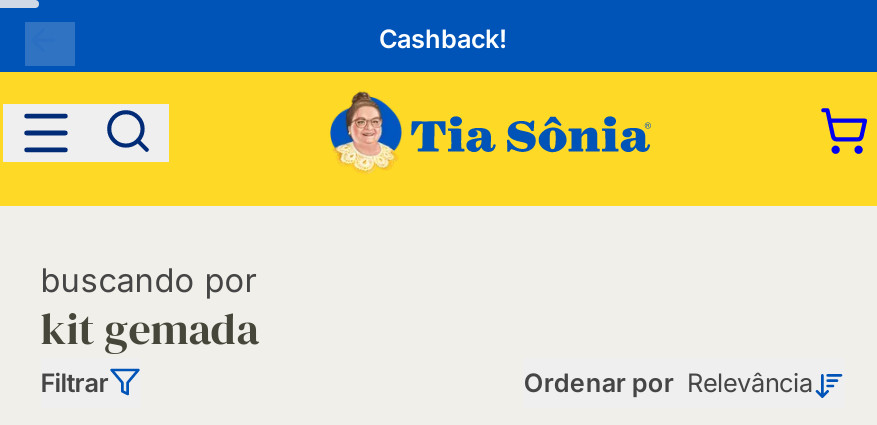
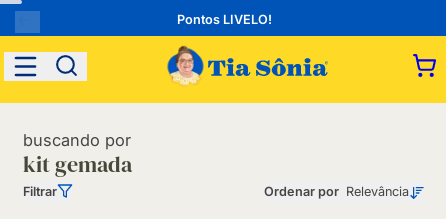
- Cashback!
+ Pontos LIVELO!
